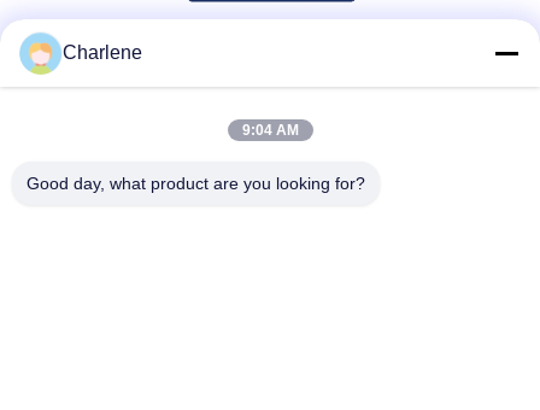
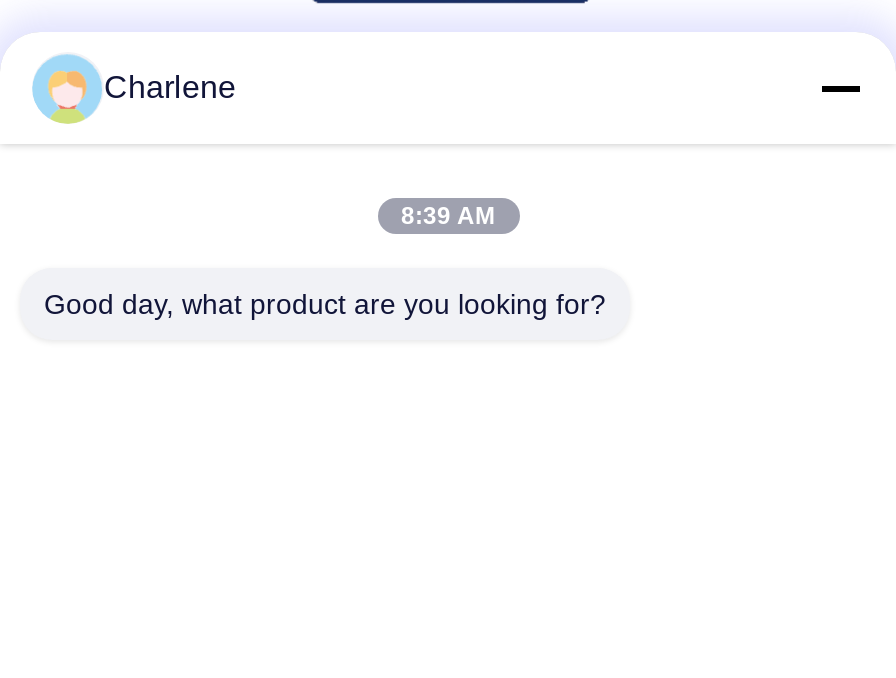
- 9:04 AM
+ 8:39 AM
